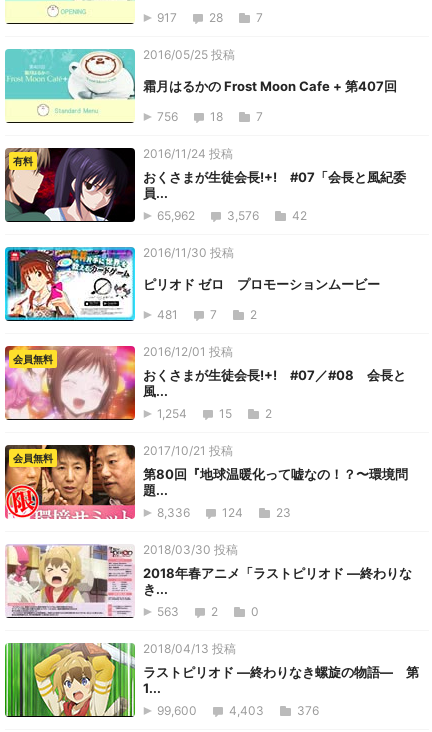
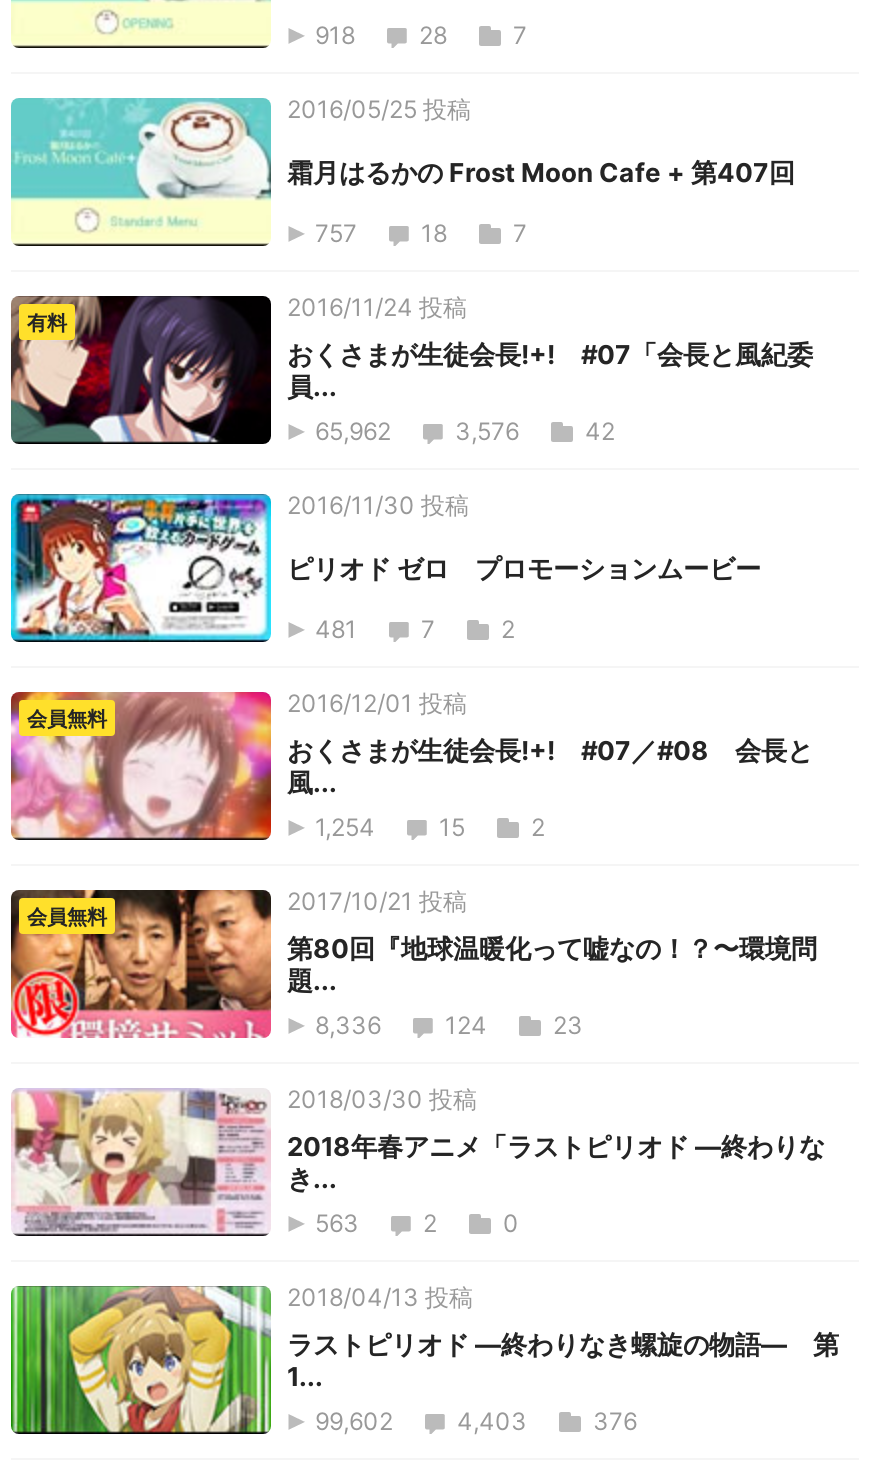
- 917
+ 918

- 756
+ 757

- 99,600
+ 99,602
